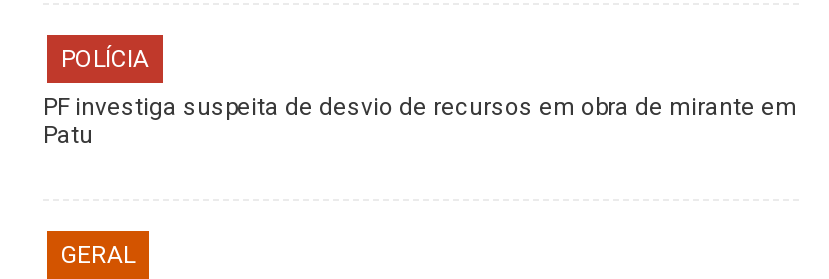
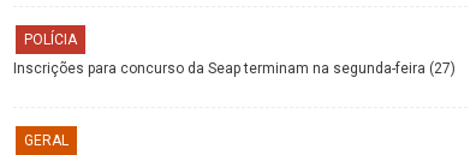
- PF investiga suspeita de desvio de recursos em obra de mirante em
- Patu
+ Inscrições para concurso da Seap terminam na segunda-feira (27)
